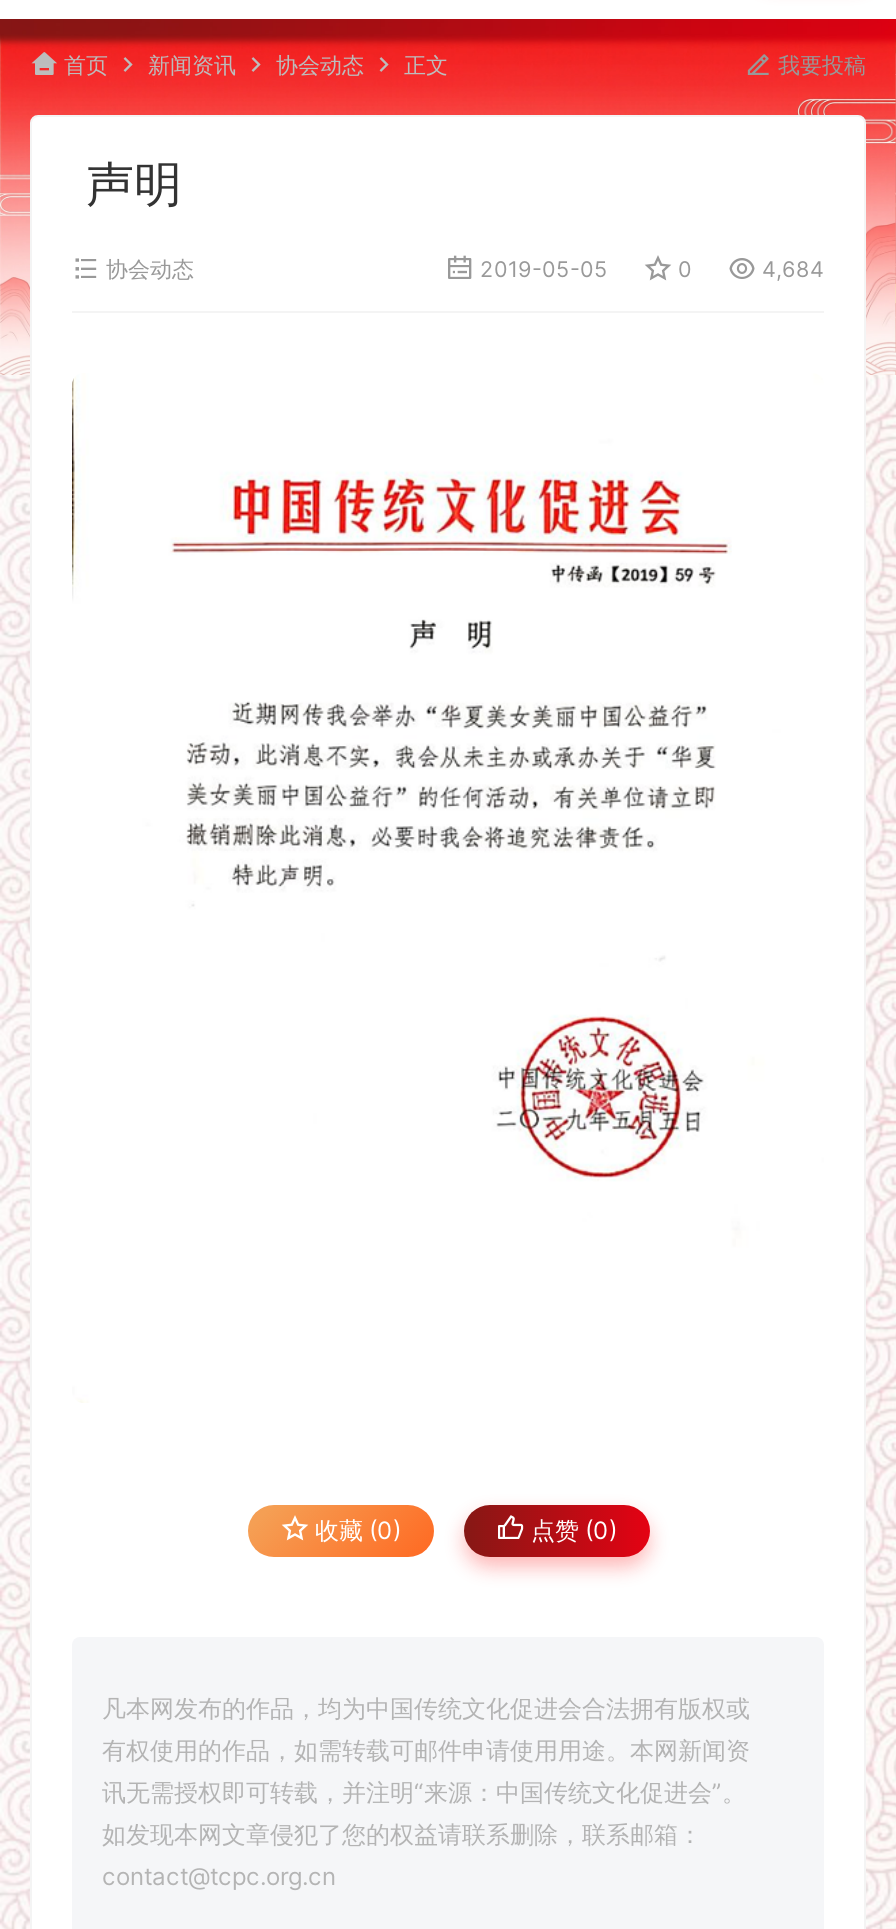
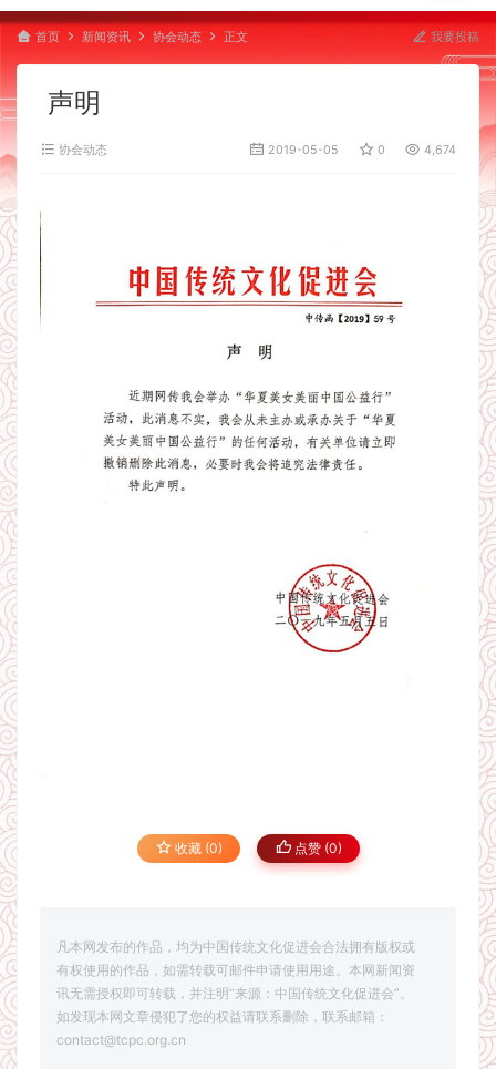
- 4,684
+ 4,674
